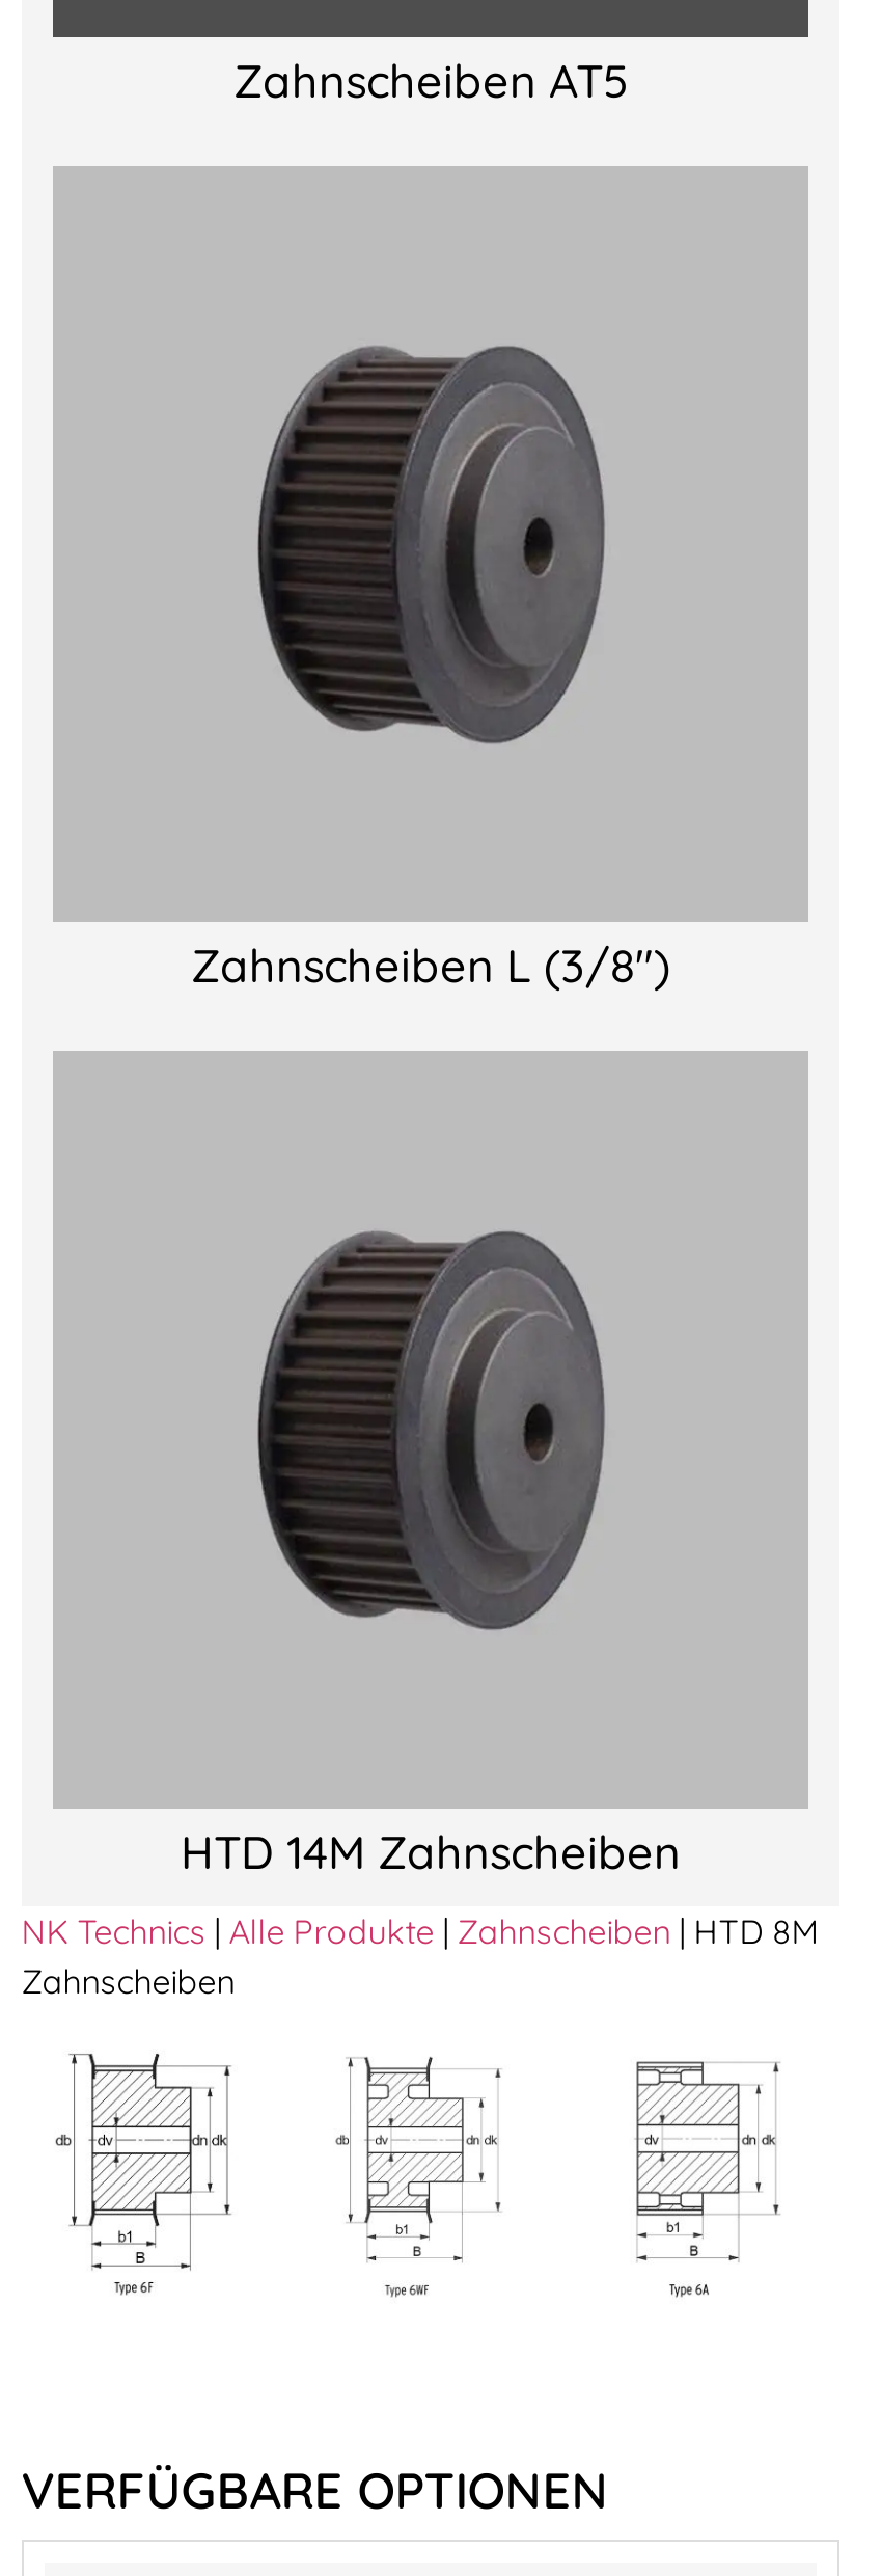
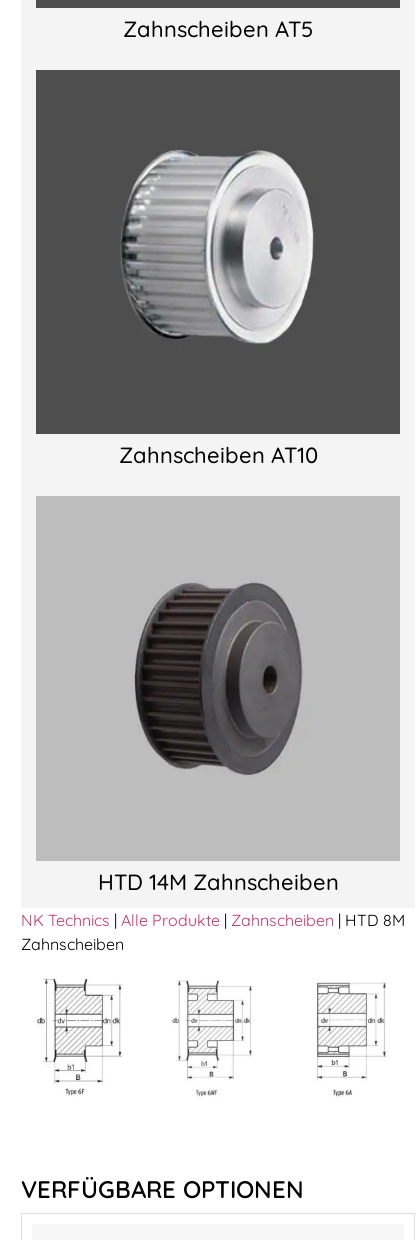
- [image]
- Zahnscheiben L (3/8″)
+ [image]
+ Zahnscheiben AT10
